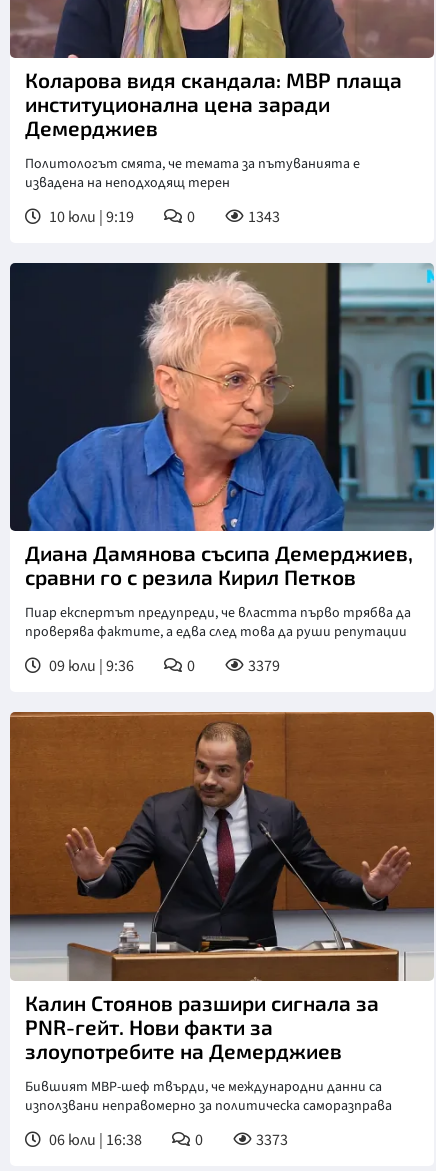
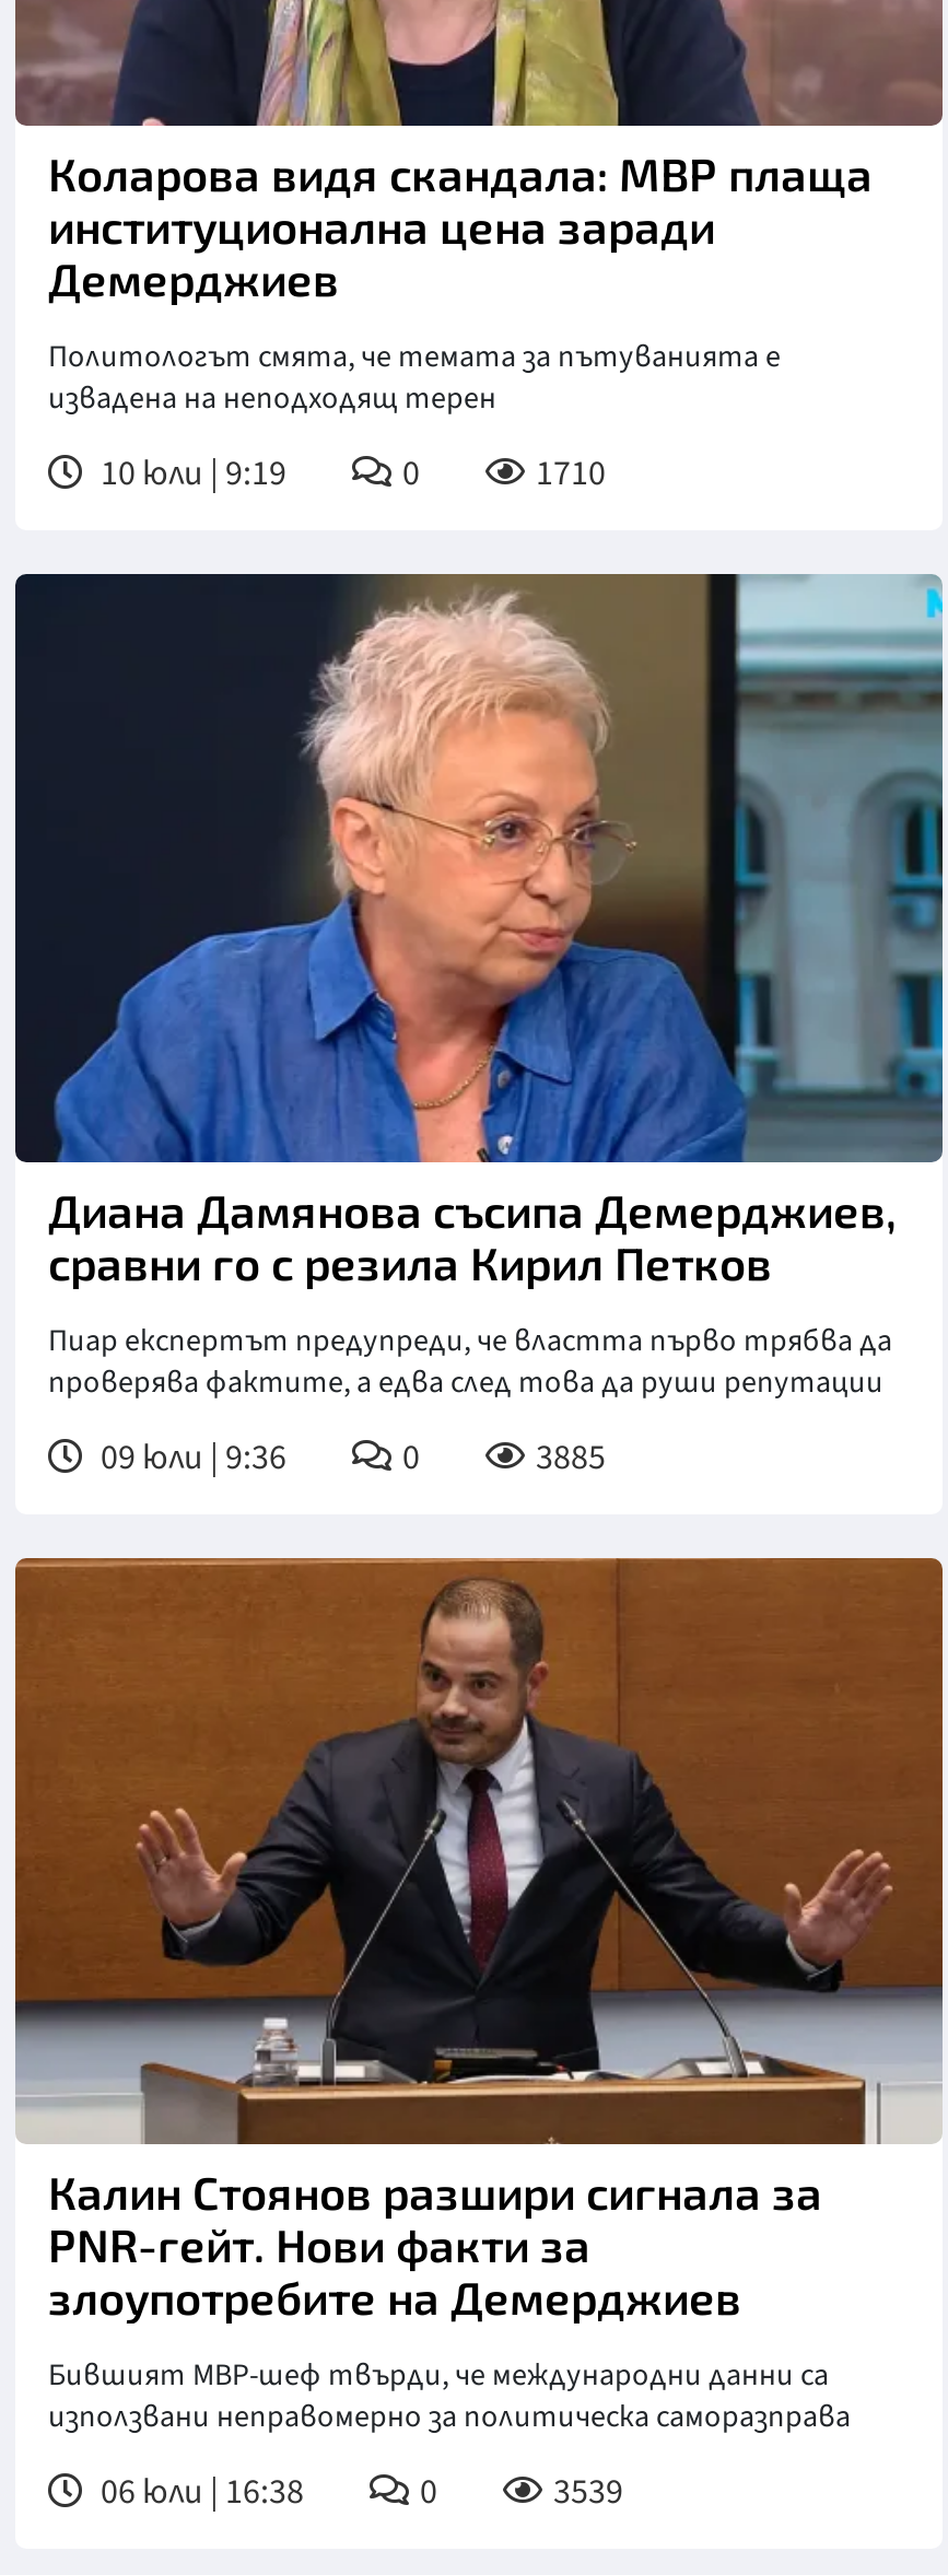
- 1343
+ 1710

- 3379
+ 3885

- 3373
+ 3539
